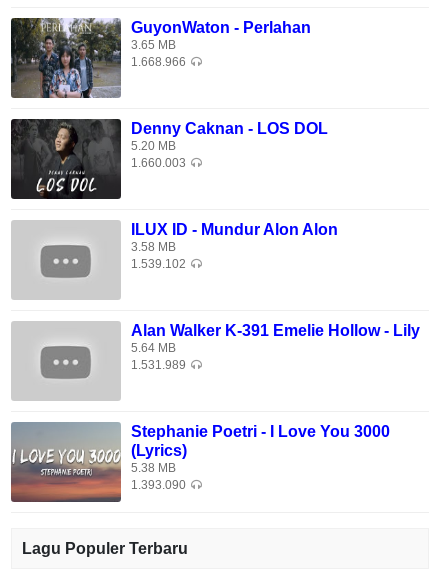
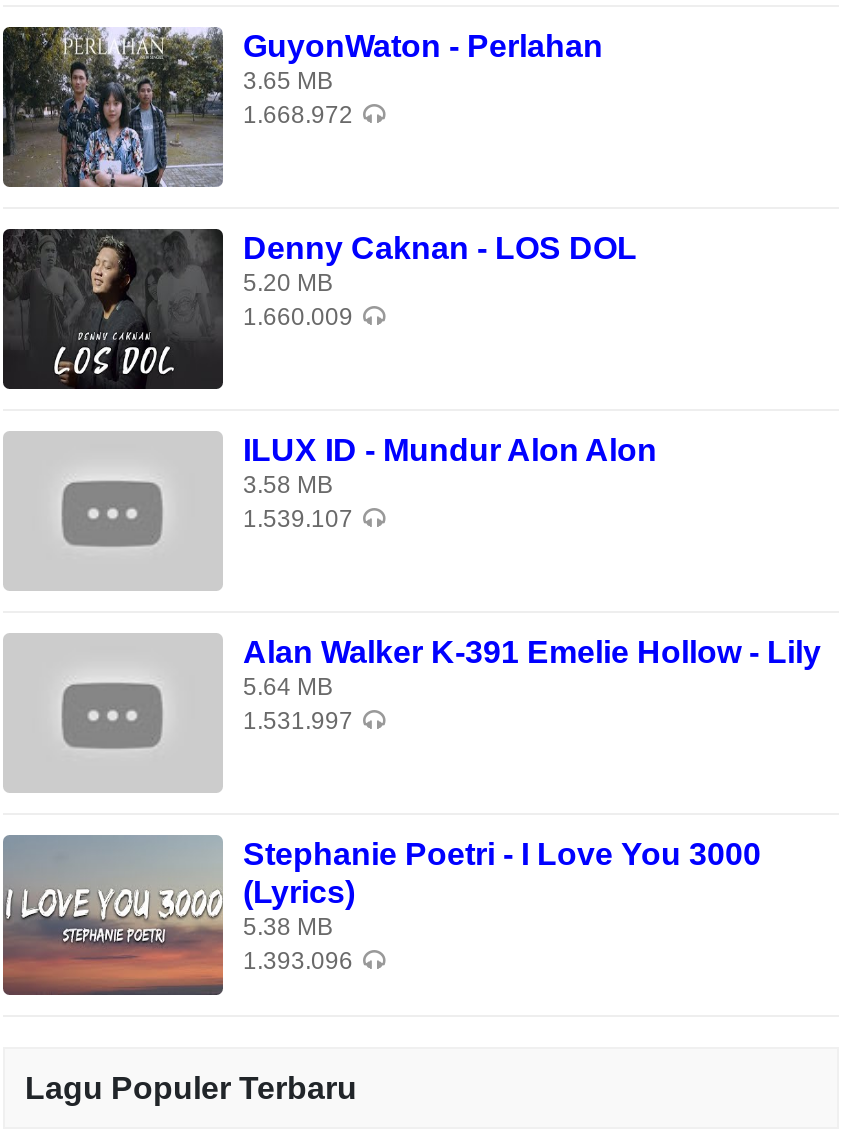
- 1.668.966
+ 1.668.972

- 1.660.003
+ 1.660.009

- 1.539.102
+ 1.539.107

- 1.531.989
+ 1.531.997

- 1.393.090
+ 1.393.096
